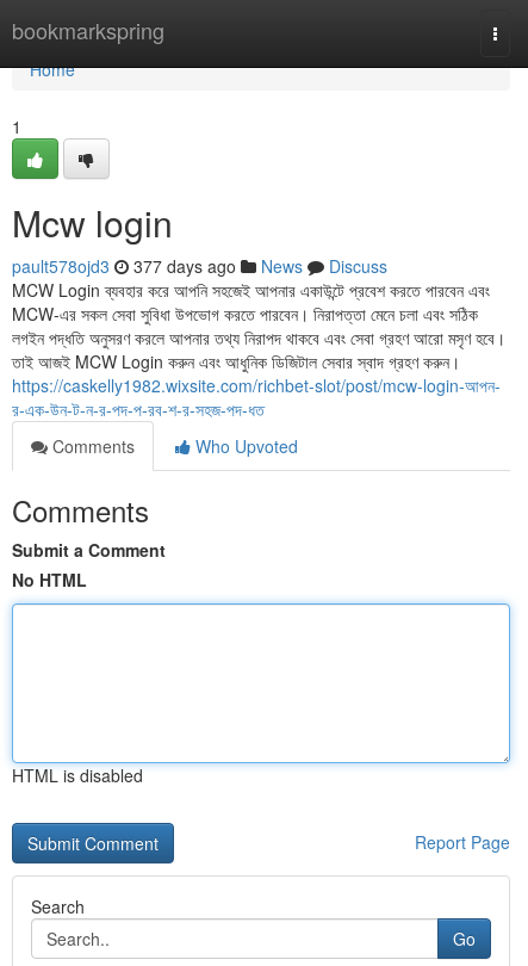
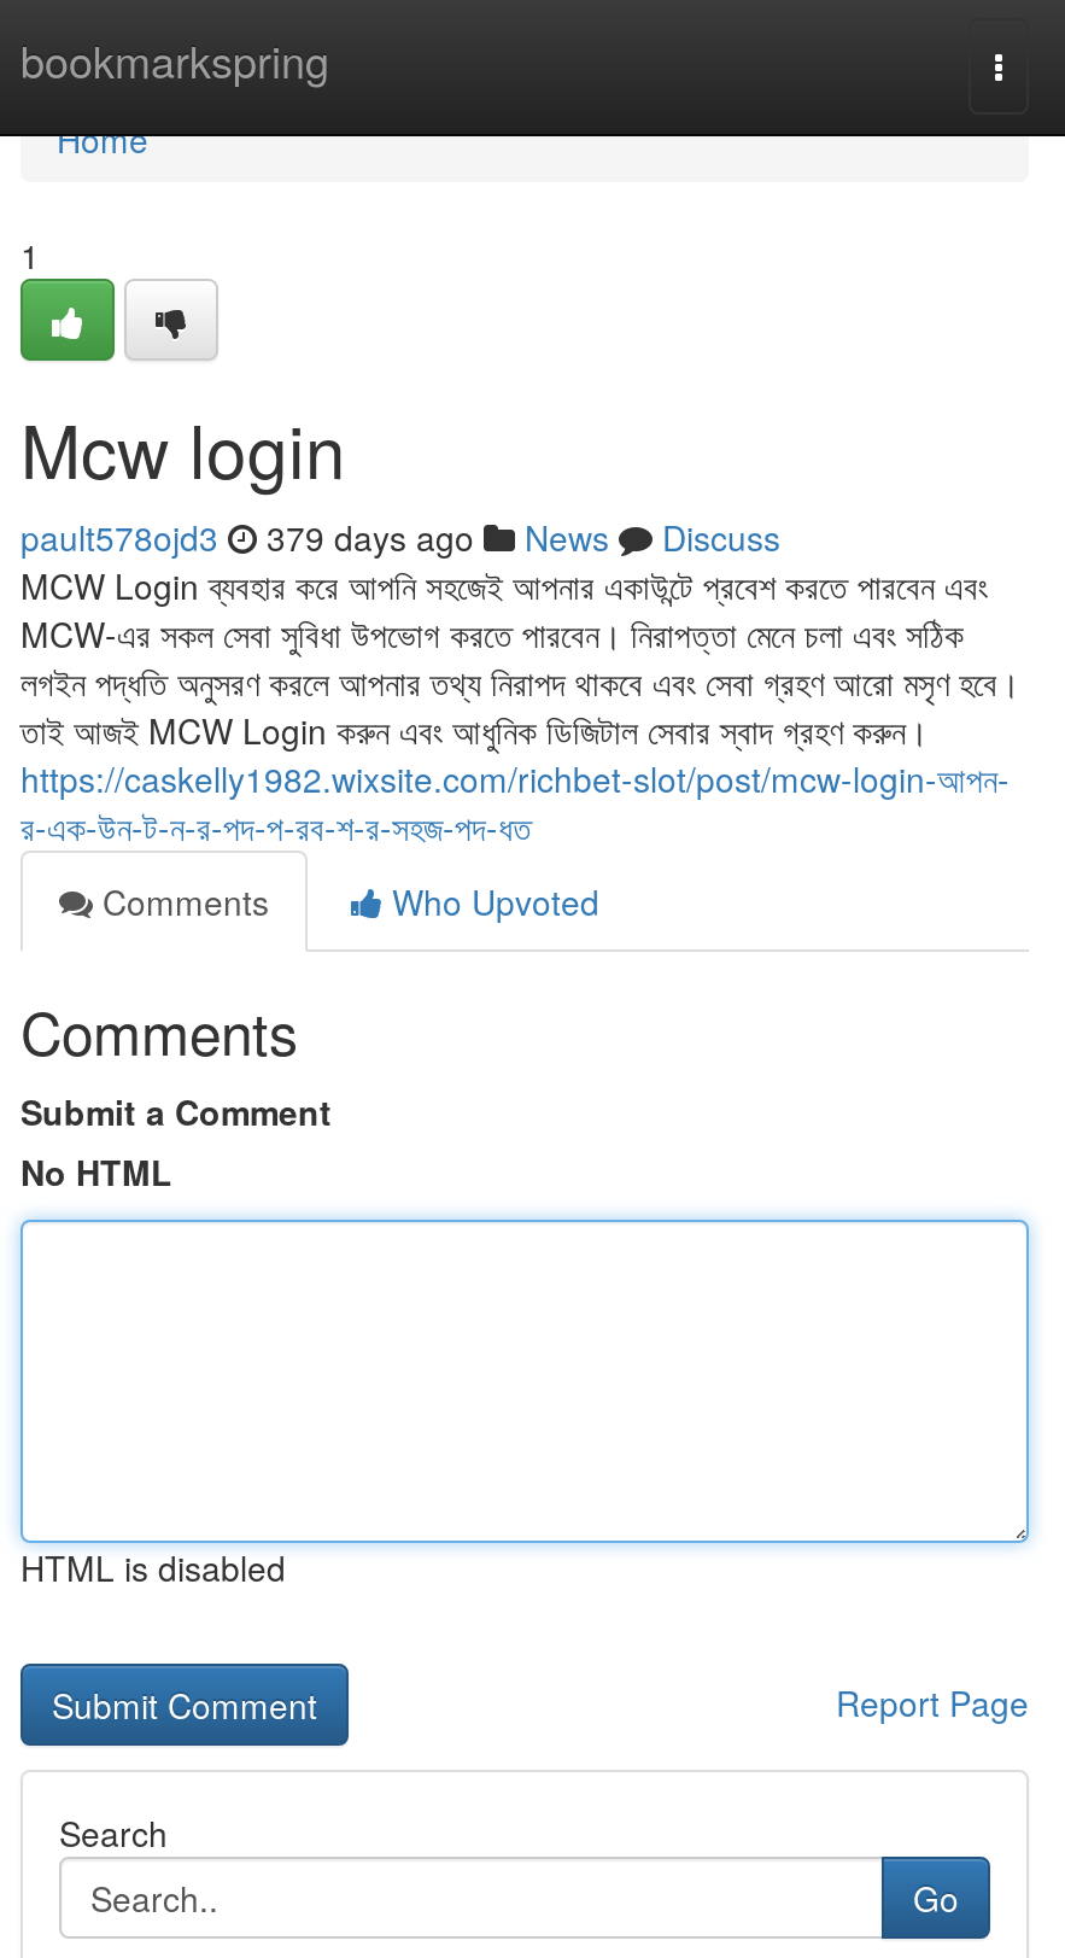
- pault578ojd3 377 days ago News Discuss
+ pault578ojd3 379 days ago News Discuss
